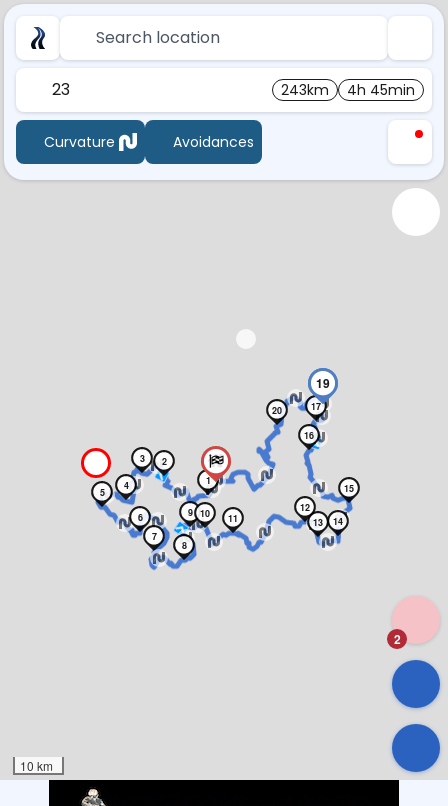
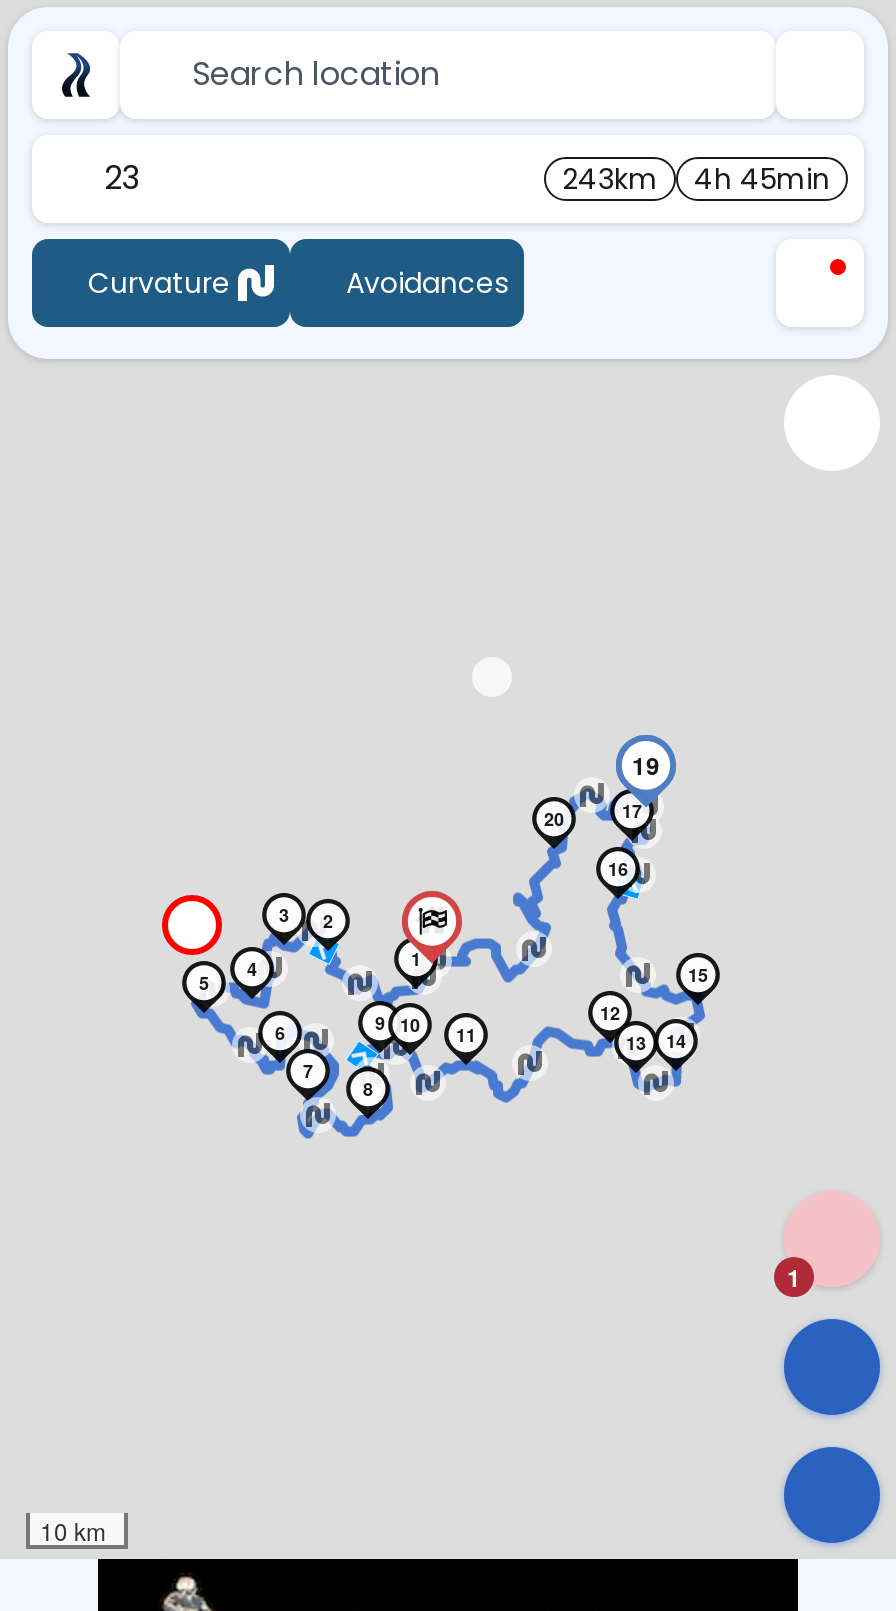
- 2
+ 1
